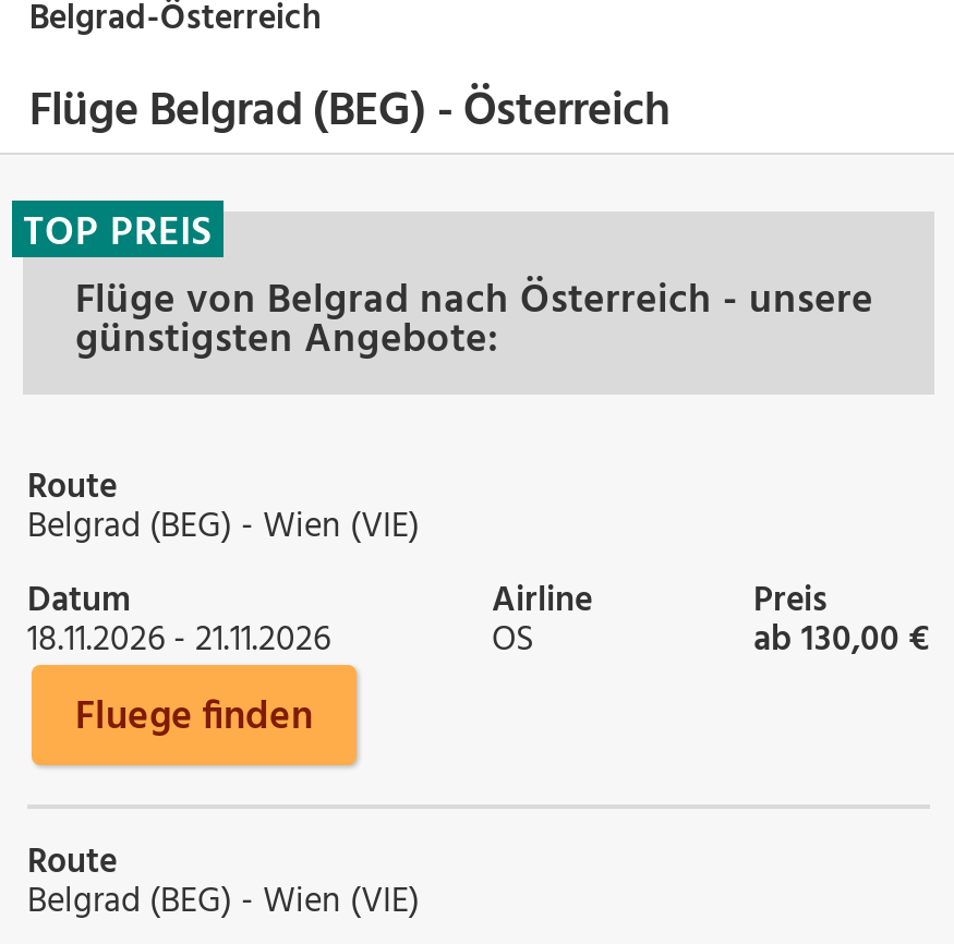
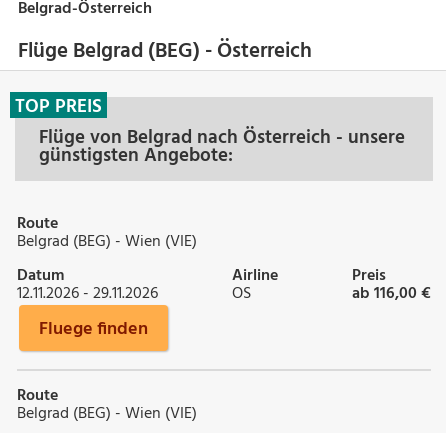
- 18.11.2026 - 21.11.2026
+ 12.11.2026 - 29.11.2026

- ab 130,00 €
+ ab 116,00 €
